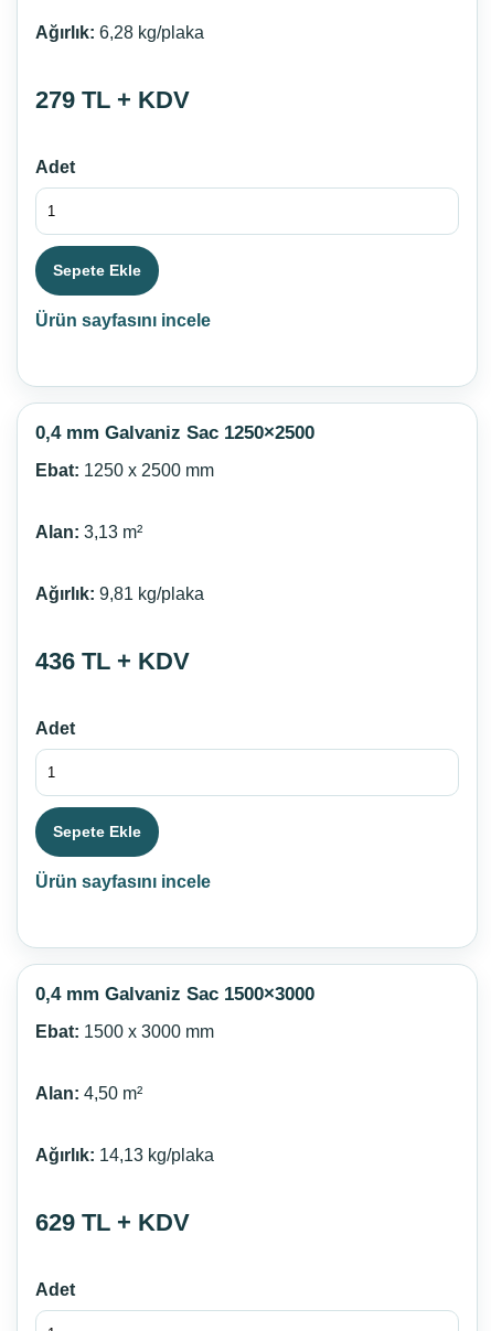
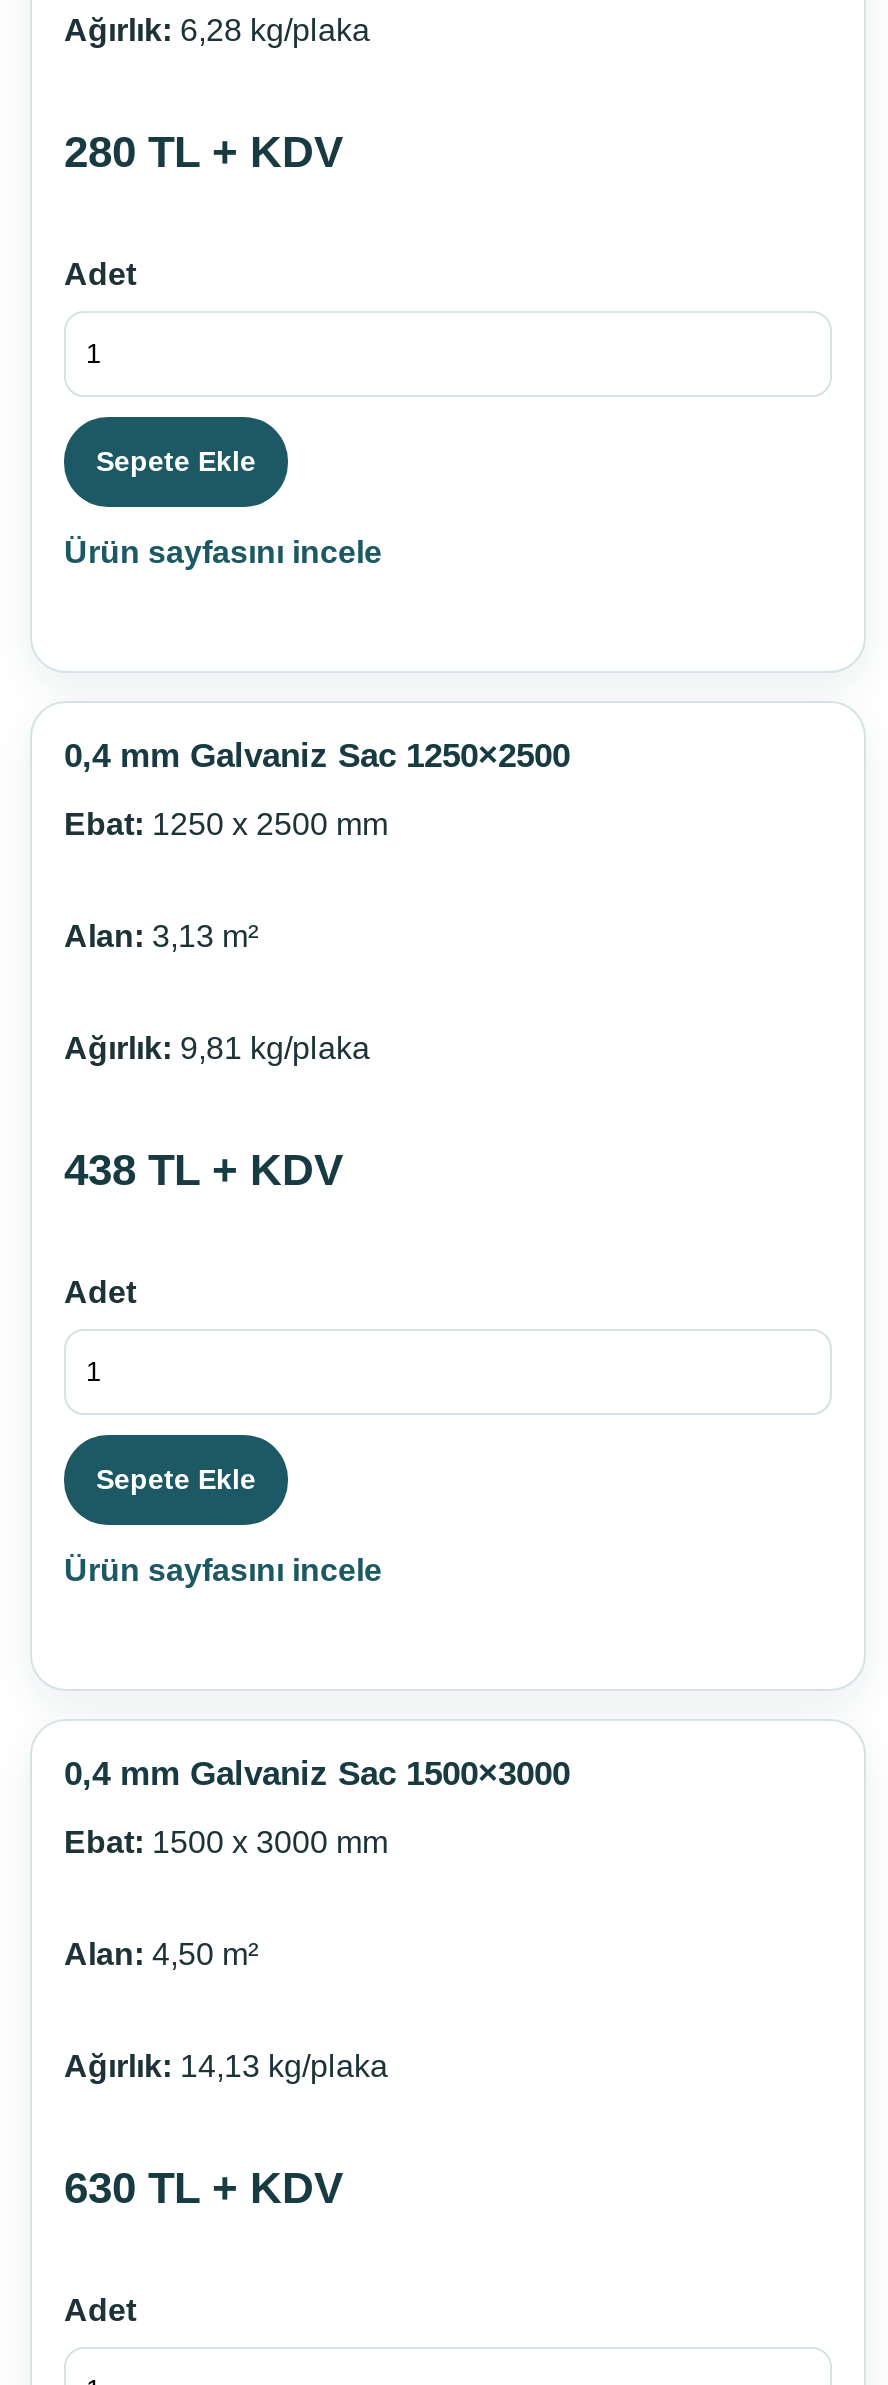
- 279 TL + KDV
+ 280 TL + KDV

- 436 TL + KDV
+ 438 TL + KDV

- 629 TL + KDV
+ 630 TL + KDV
